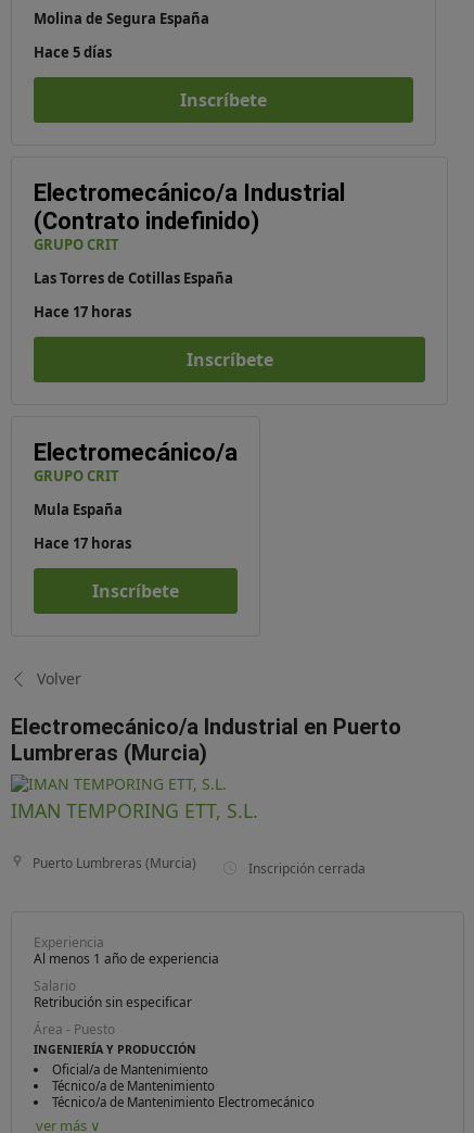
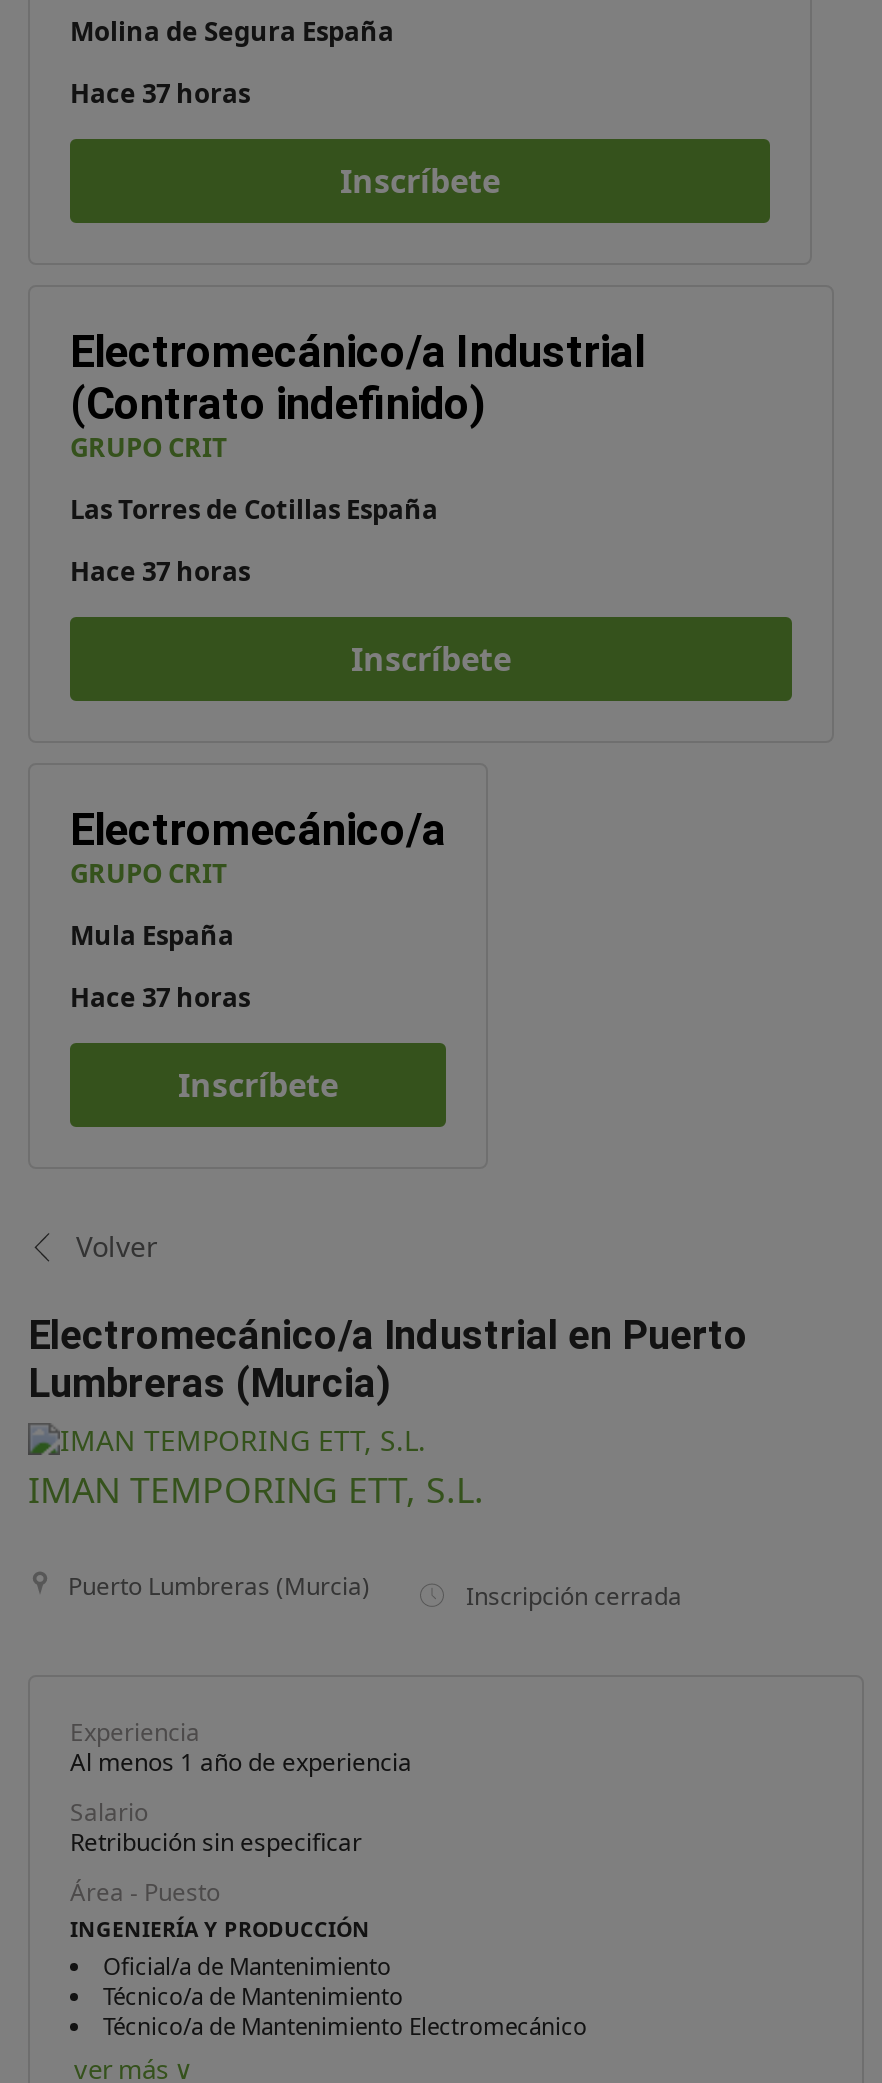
- Hace 5 días
+ Hace 37 horas

- Hace 17 horas
+ Hace 37 horas

- Hace 17 horas
+ Hace 37 horas
